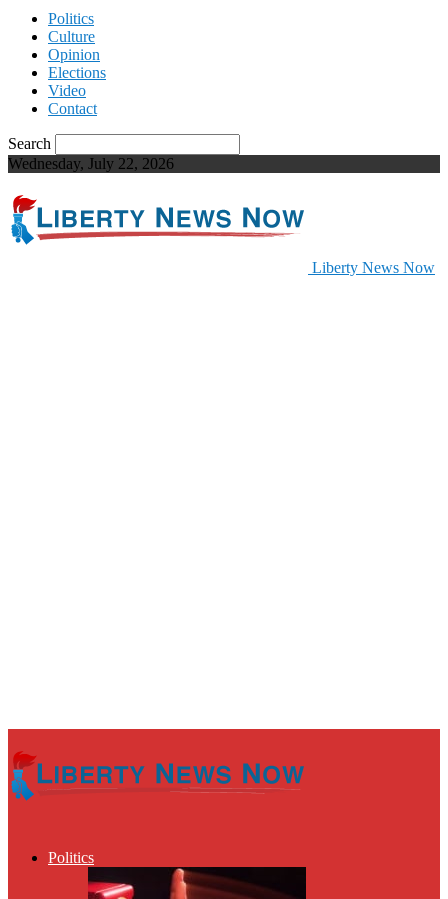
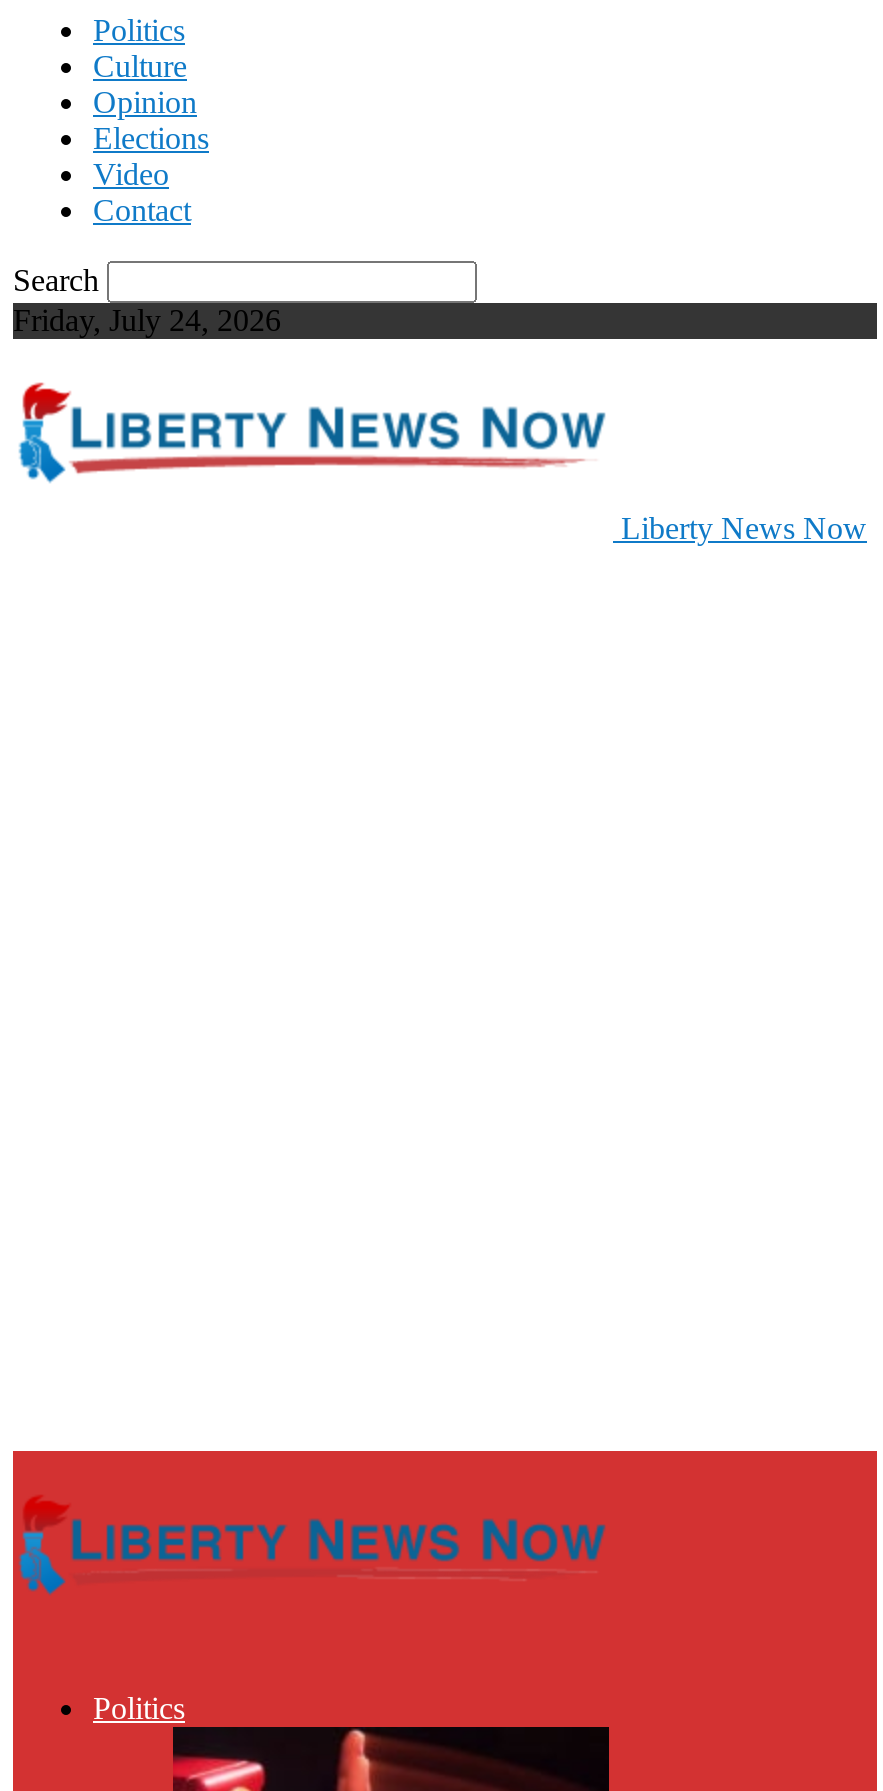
- Wednesday, July 22, 2026
+ Friday, July 24, 2026
